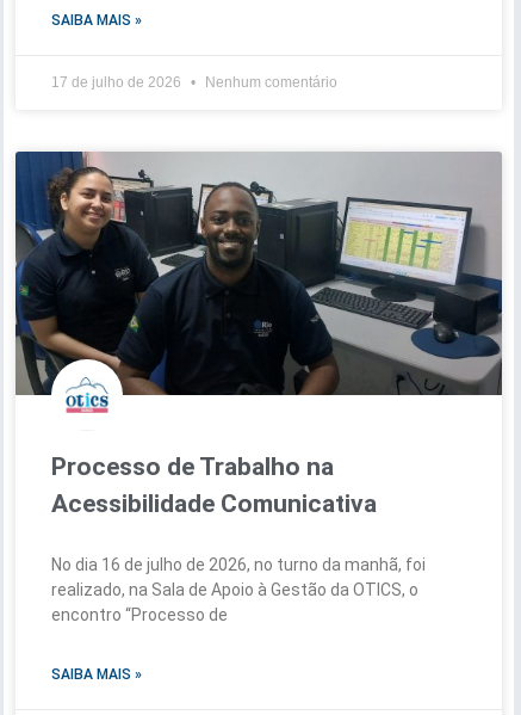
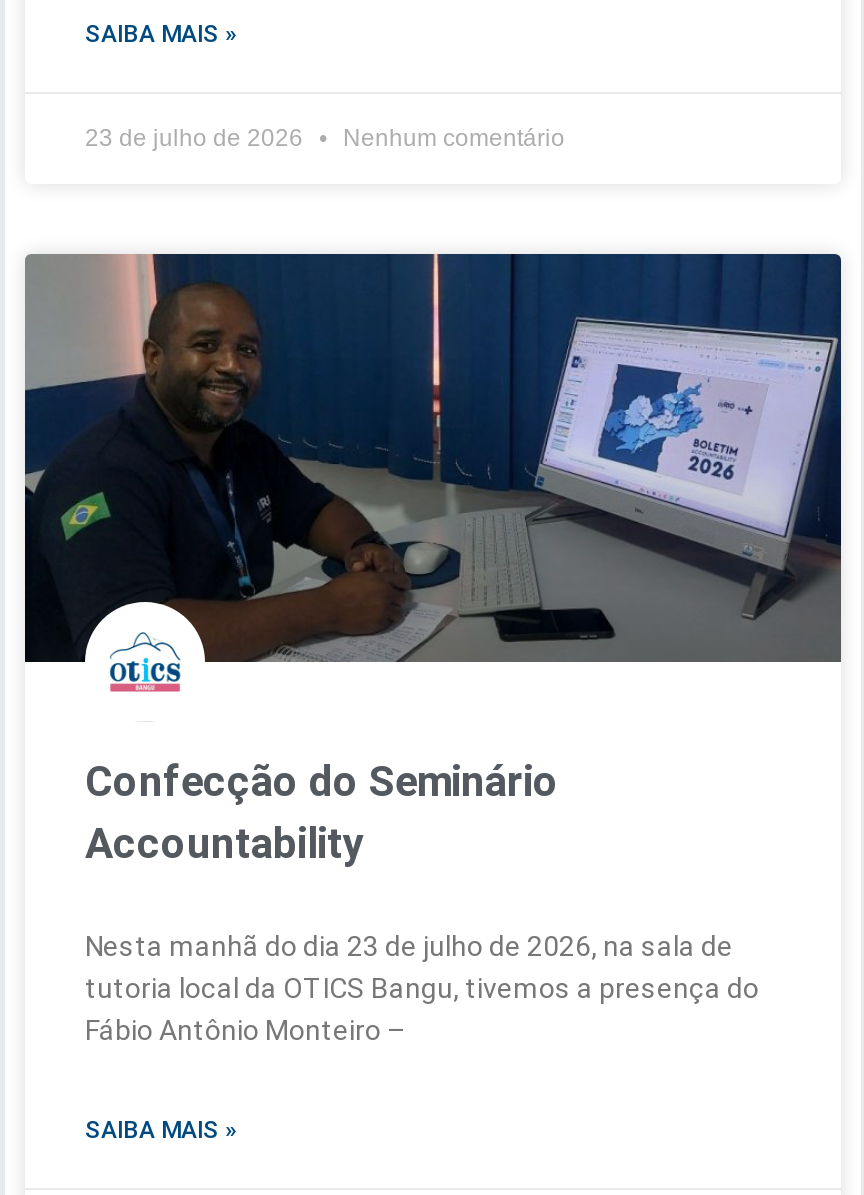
- 17 de julho de 2026 Nenhum comentário
+ 23 de julho de 2026 Nenhum comentário

- [image]
+ [image]

- Processo de Trabalho na
- Acessibilidade Comunicativa
+ Confecção do Seminário
+ Accountability

- No dia 16 de julho de 2026, no turno da manhã, foi
- realizado, na Sala de Apoio à Gestão da OTICS, o
- encontro “Processo de
+ Nesta manhã do dia 23 de julho de 2026, na sala de
+ tutoria local da OTICS Bangu, tivemos a presença do
+ Fábio Antônio Monteiro –
